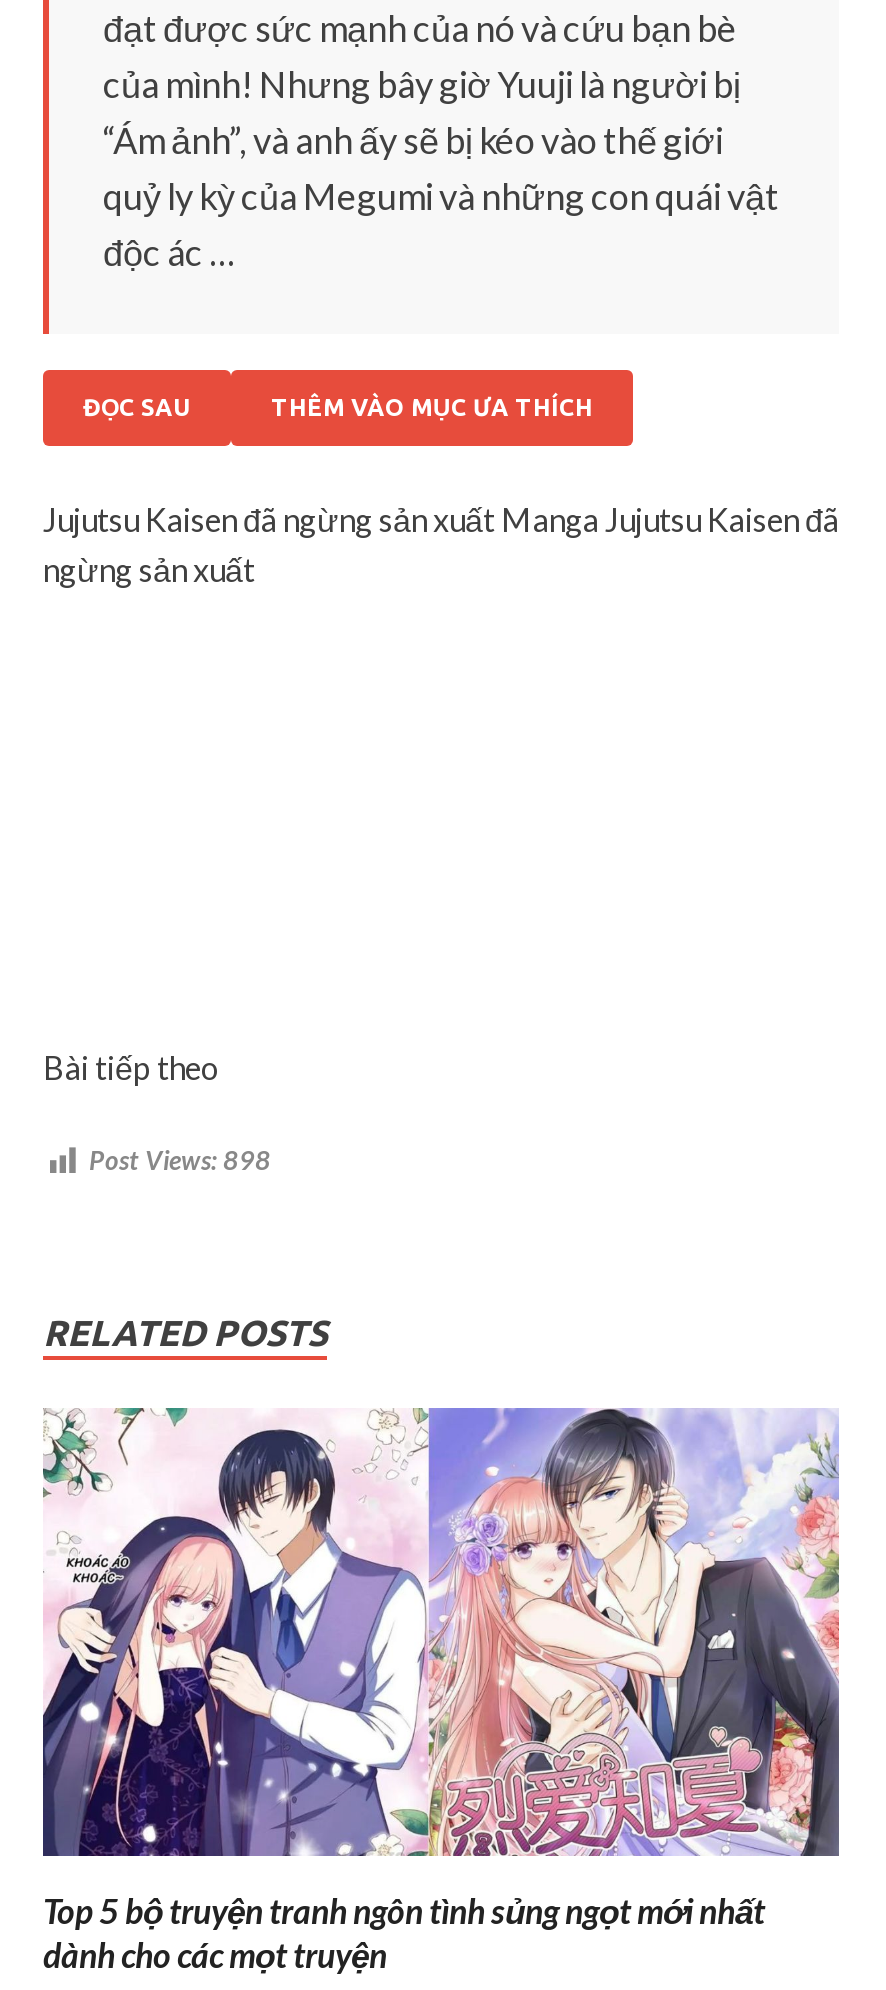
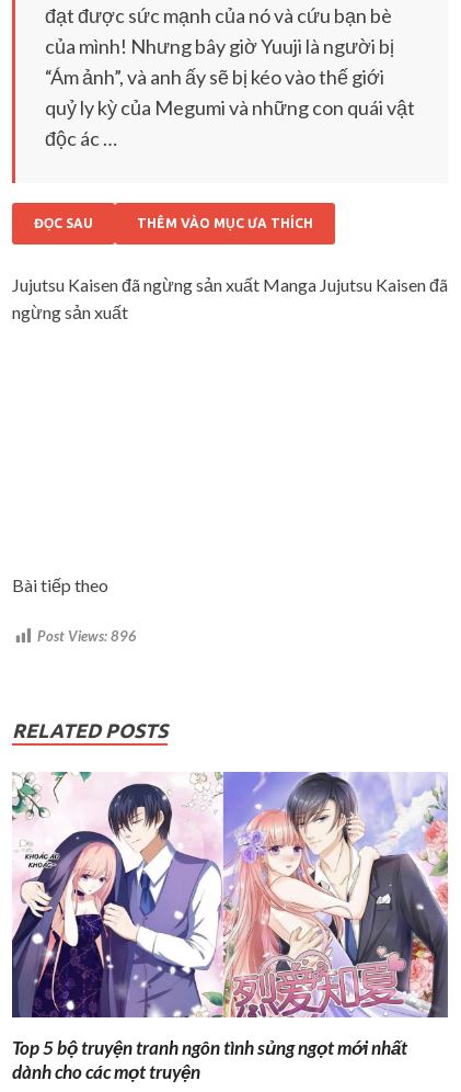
- Post Views: 898
+ Post Views: 896
